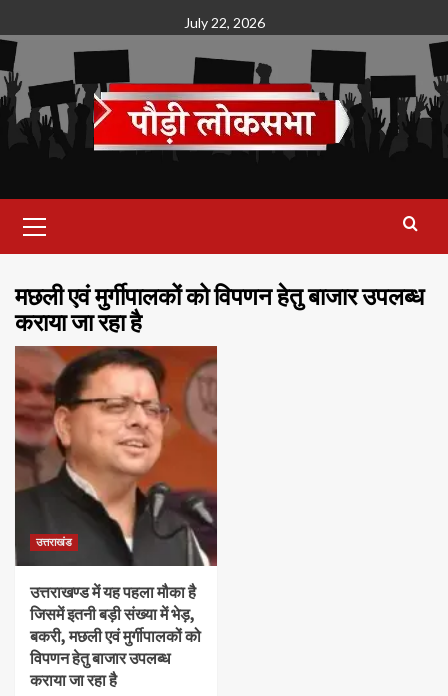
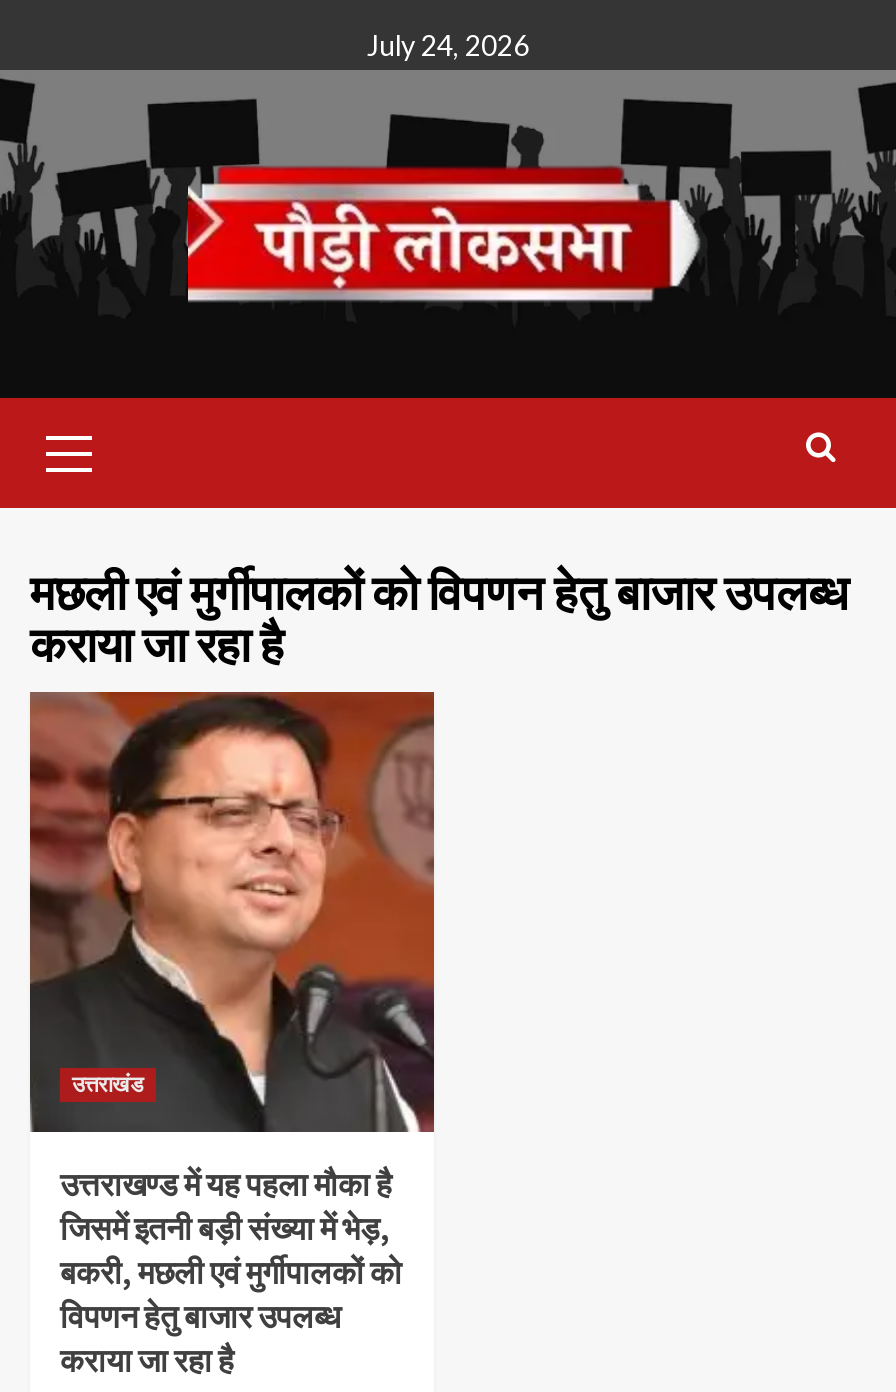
- July 22, 2026
+ July 24, 2026
